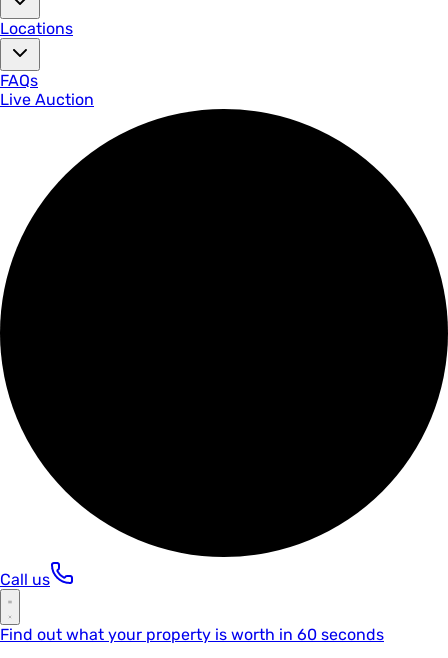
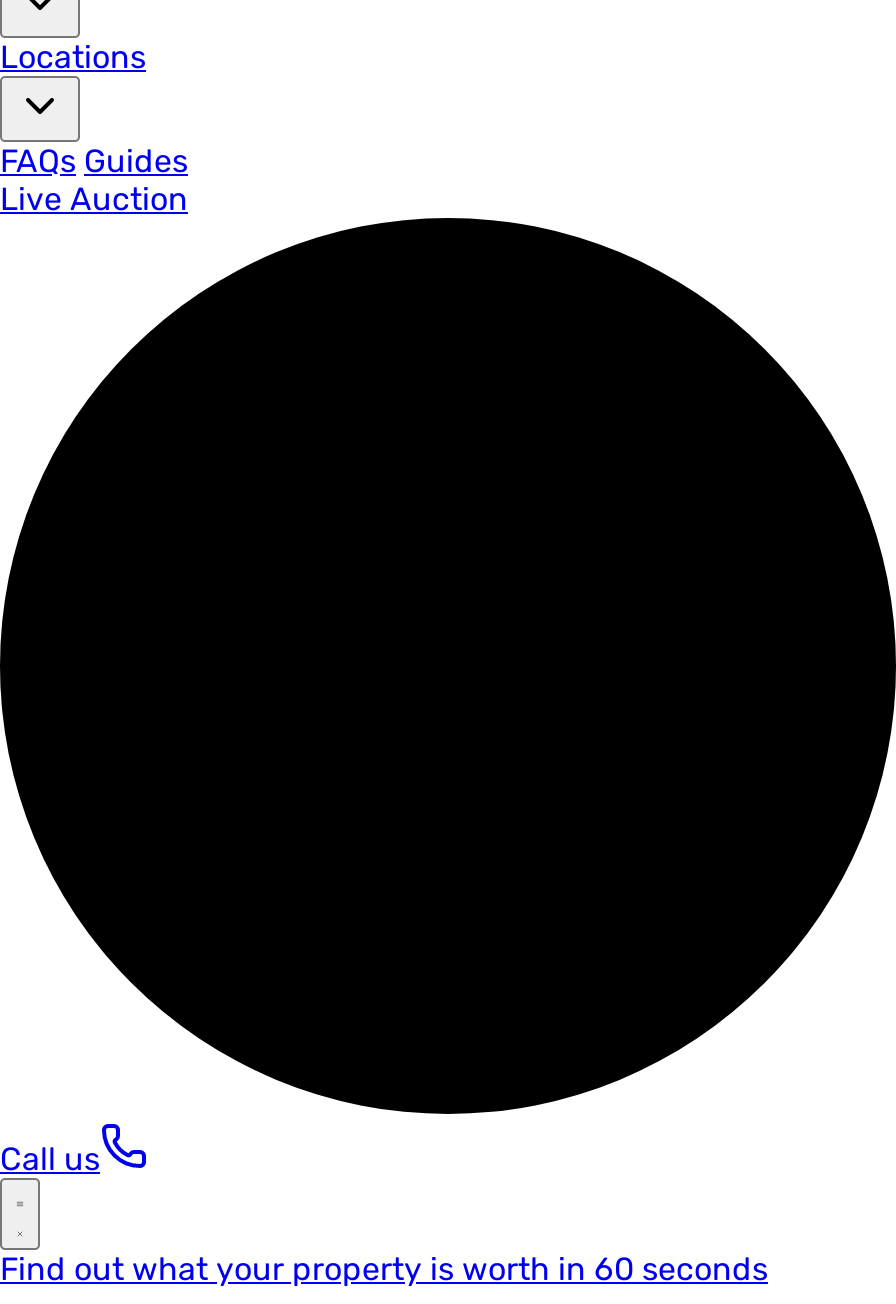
- FAQs
+ FAQs Guides
